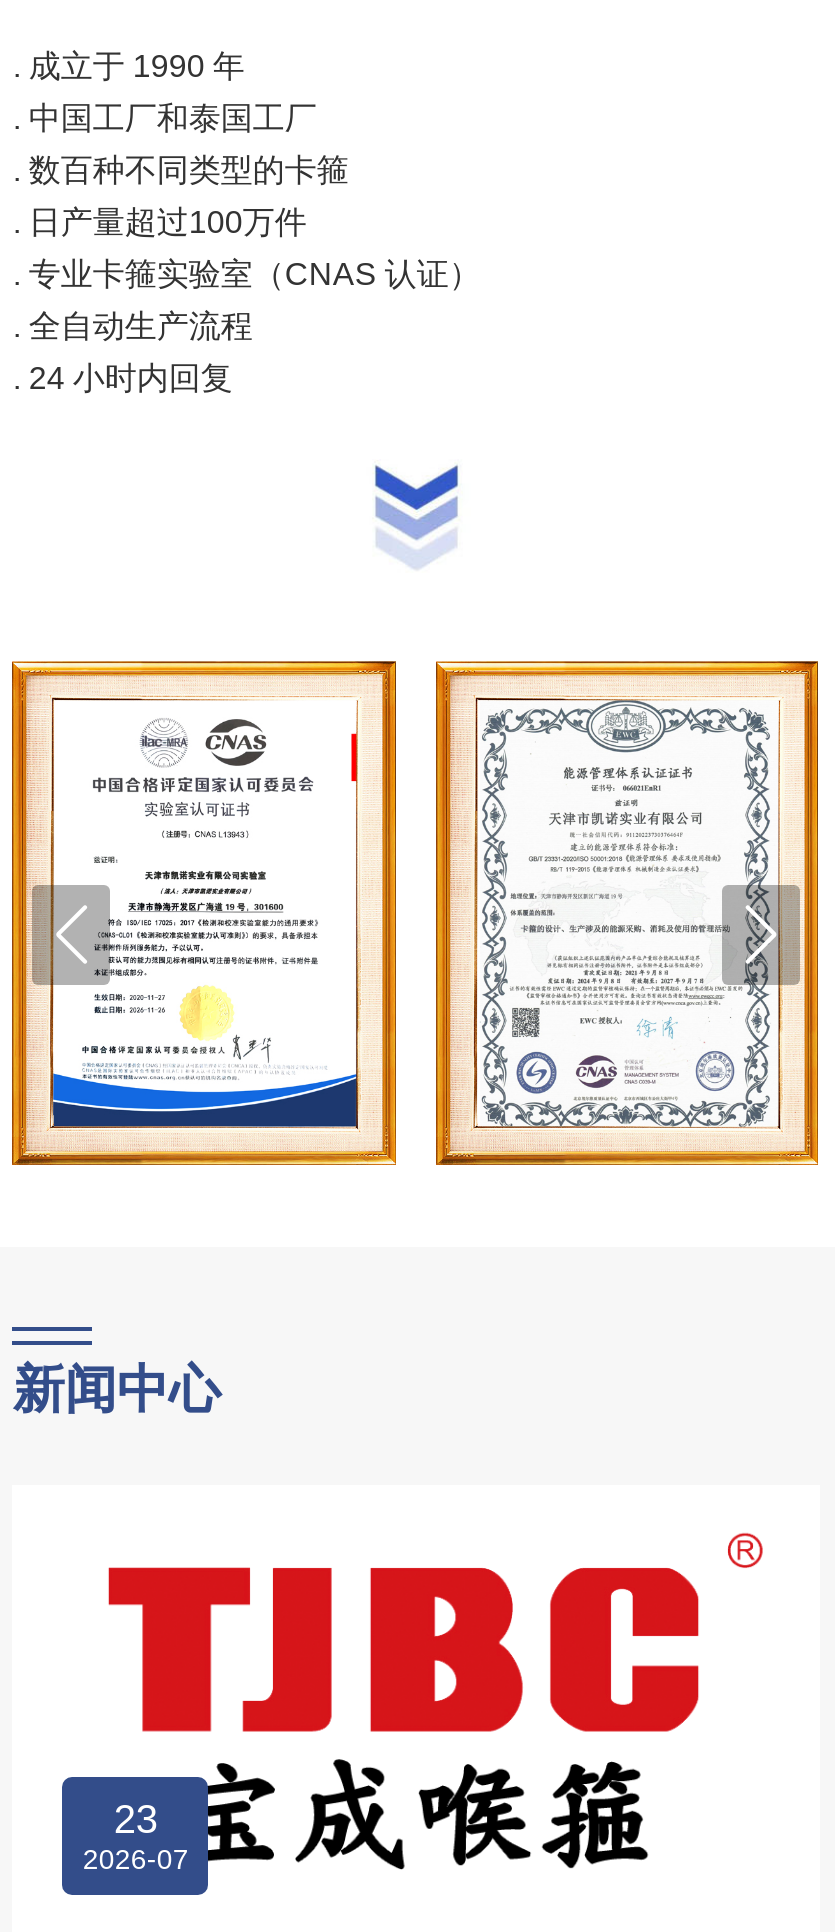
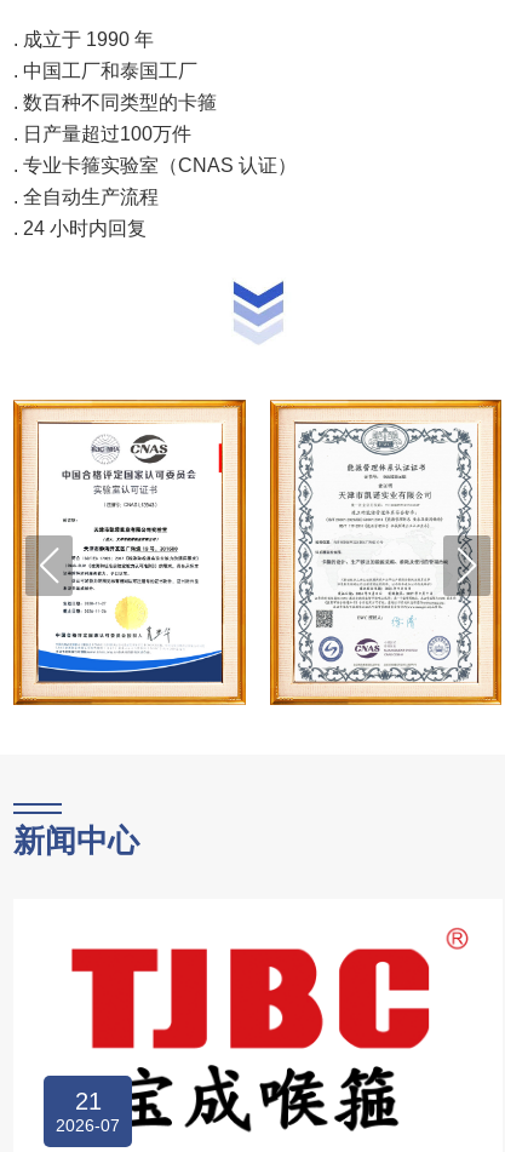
- 23
+ 21
